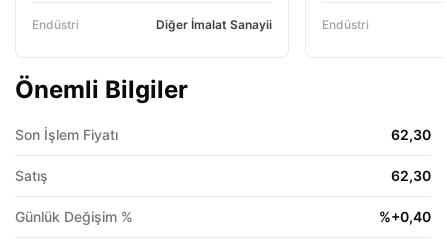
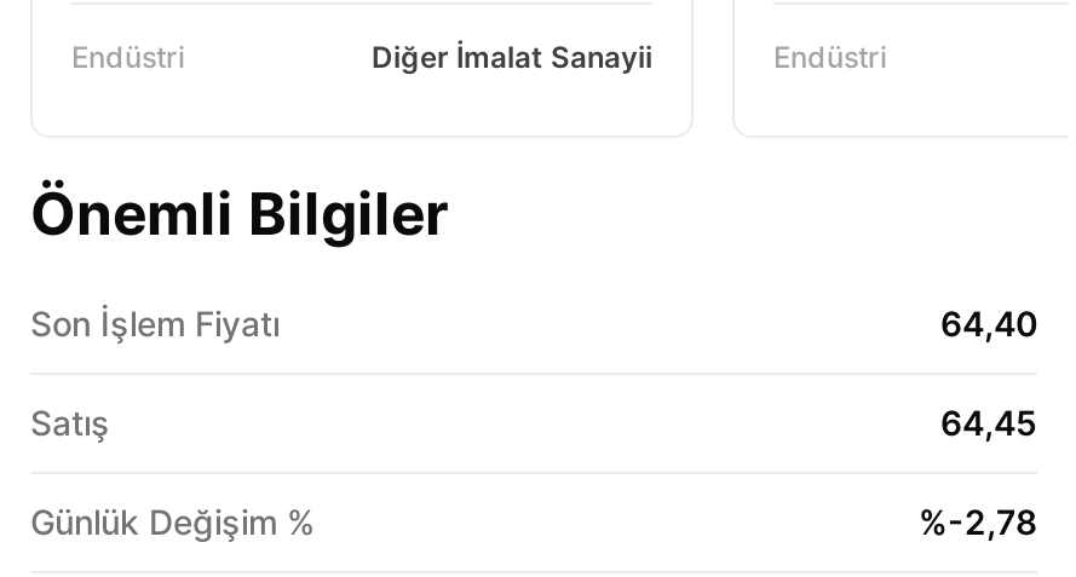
- 62,30
+ 64,40

- 62,30
+ 64,45

- %+0,40
+ %-2,78
